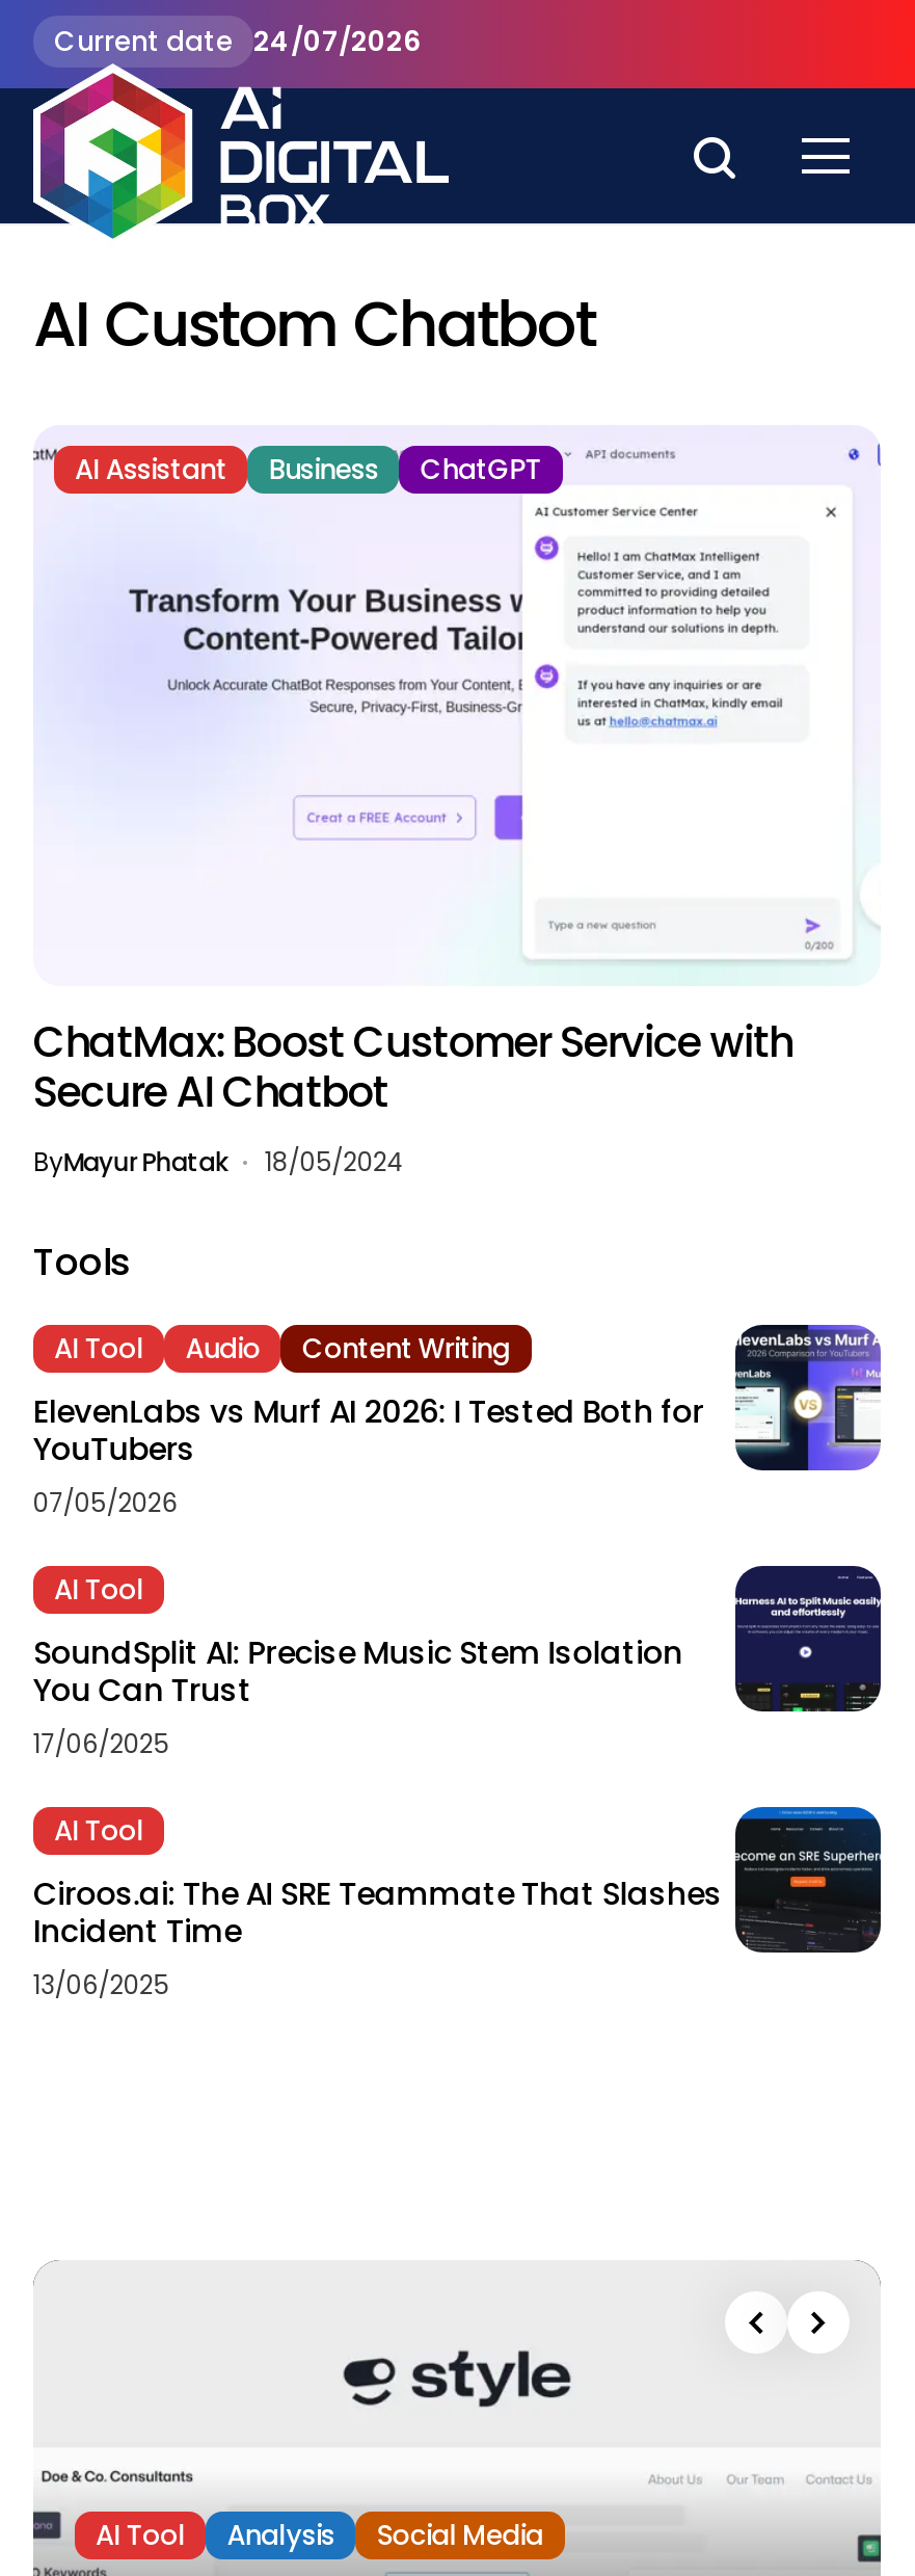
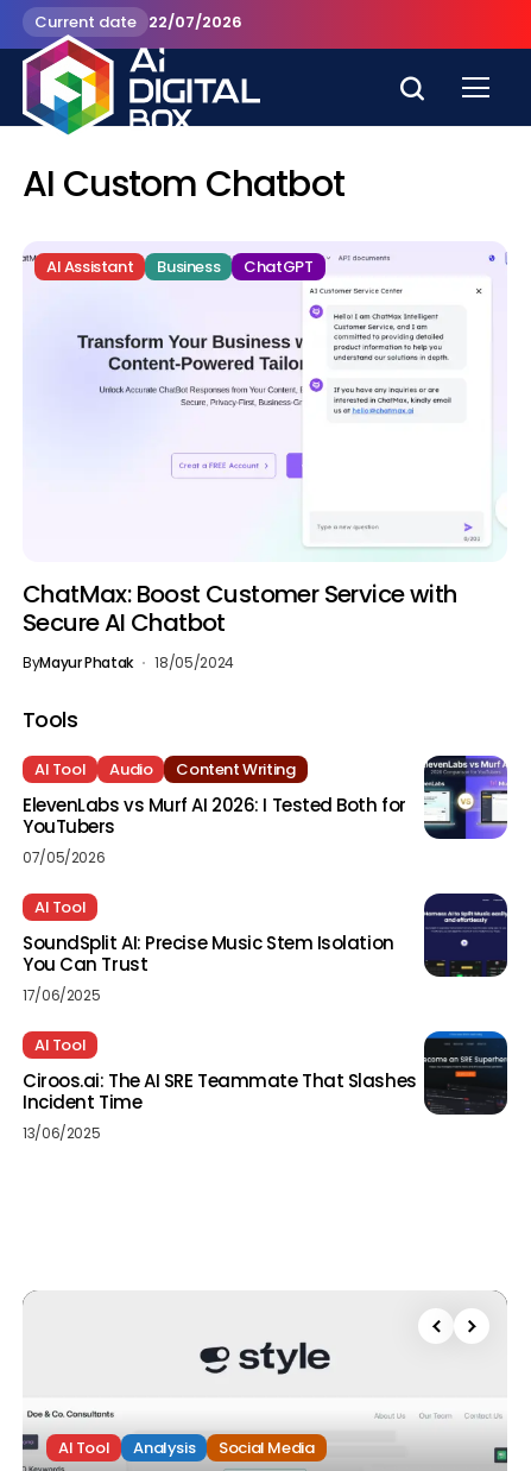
- Current date 24/07/2026
+ Current date 22/07/2026
